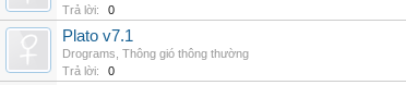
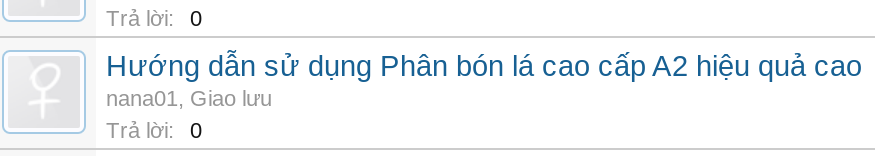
- Plato v7.1
- Drograms, Thông gió thông thường
+ Hướng dẫn sử dụng Phân bón lá cao cấp A2 hiệu quả cao
+ nana01, Giao lưu
